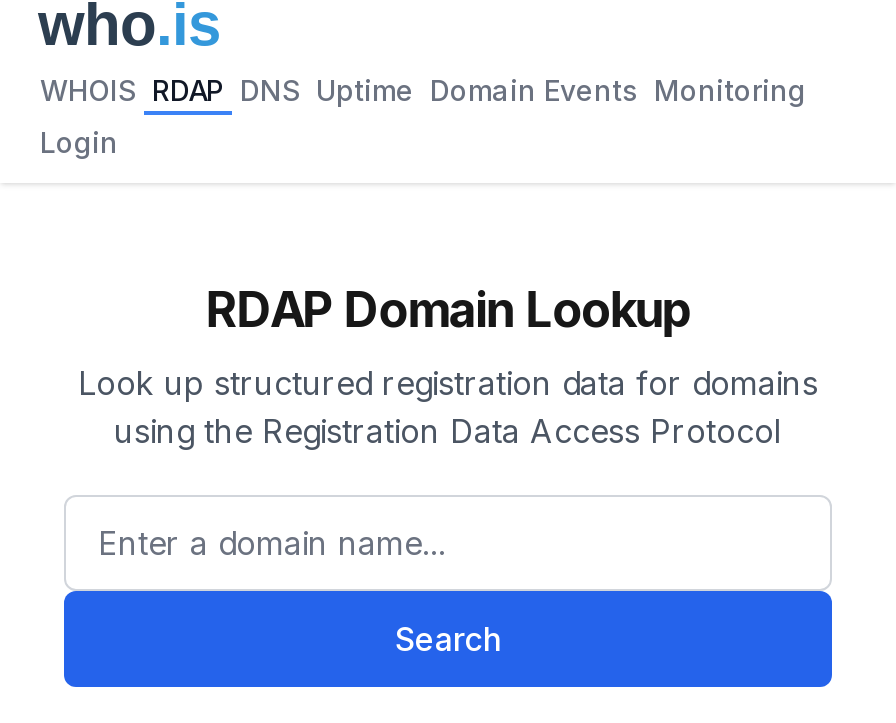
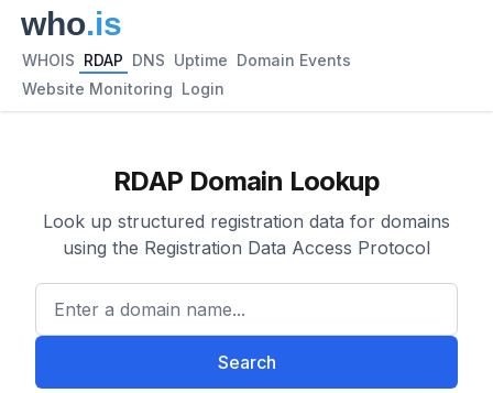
- WHOIS RDAP DNS Uptime Domain Events Monitoring
+ WHOIS RDAP DNS Uptime Domain Events

- Login
+ Website Monitoring Login
